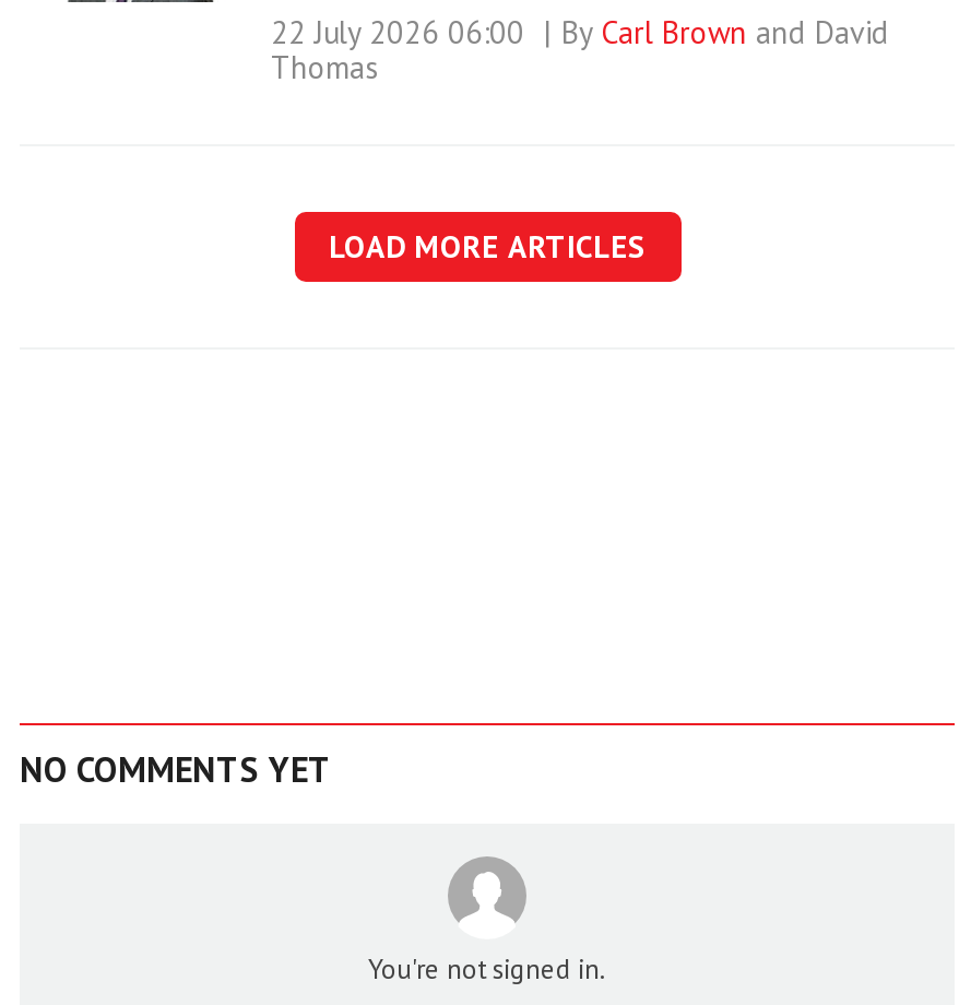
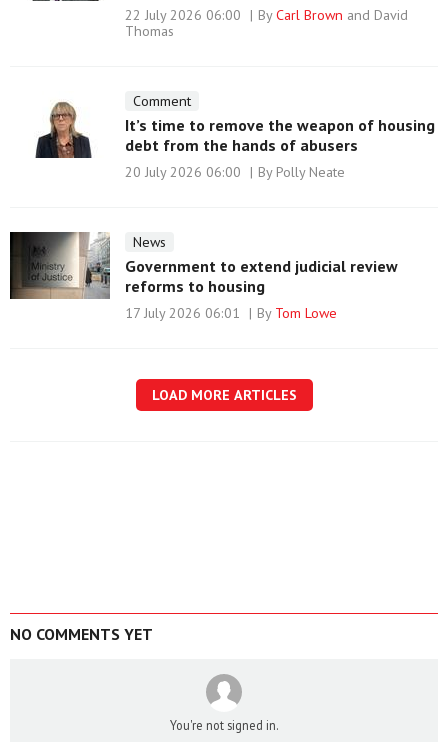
+ [image]
+ News
+ Government to extend judicial review
+ reforms to housing
+ 17 July 2026 06:01
+ By Tom Lowe

+ [image]
+ Comment
+ It’s time to remove the weapon of housing
+ debt from the hands of abusers
+ 20 July 2026 06:00
+ By Polly Neate
